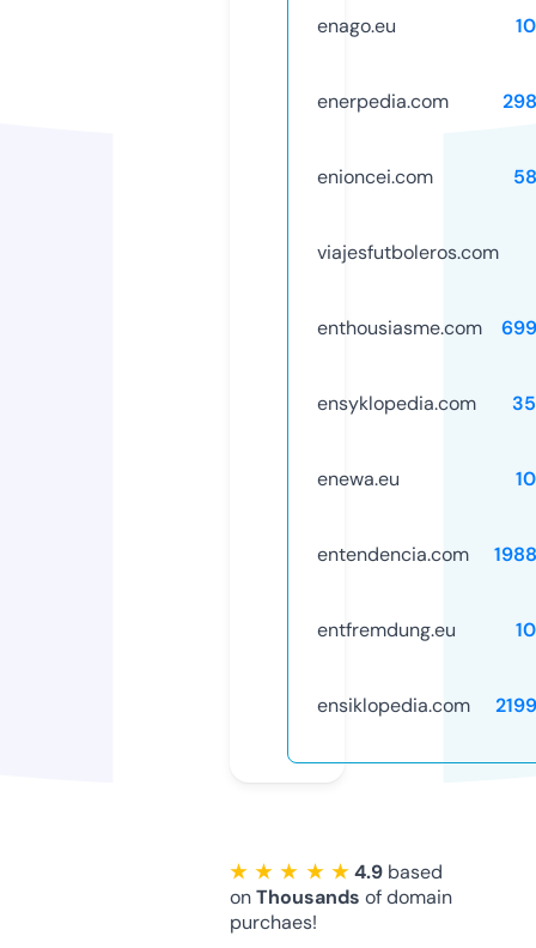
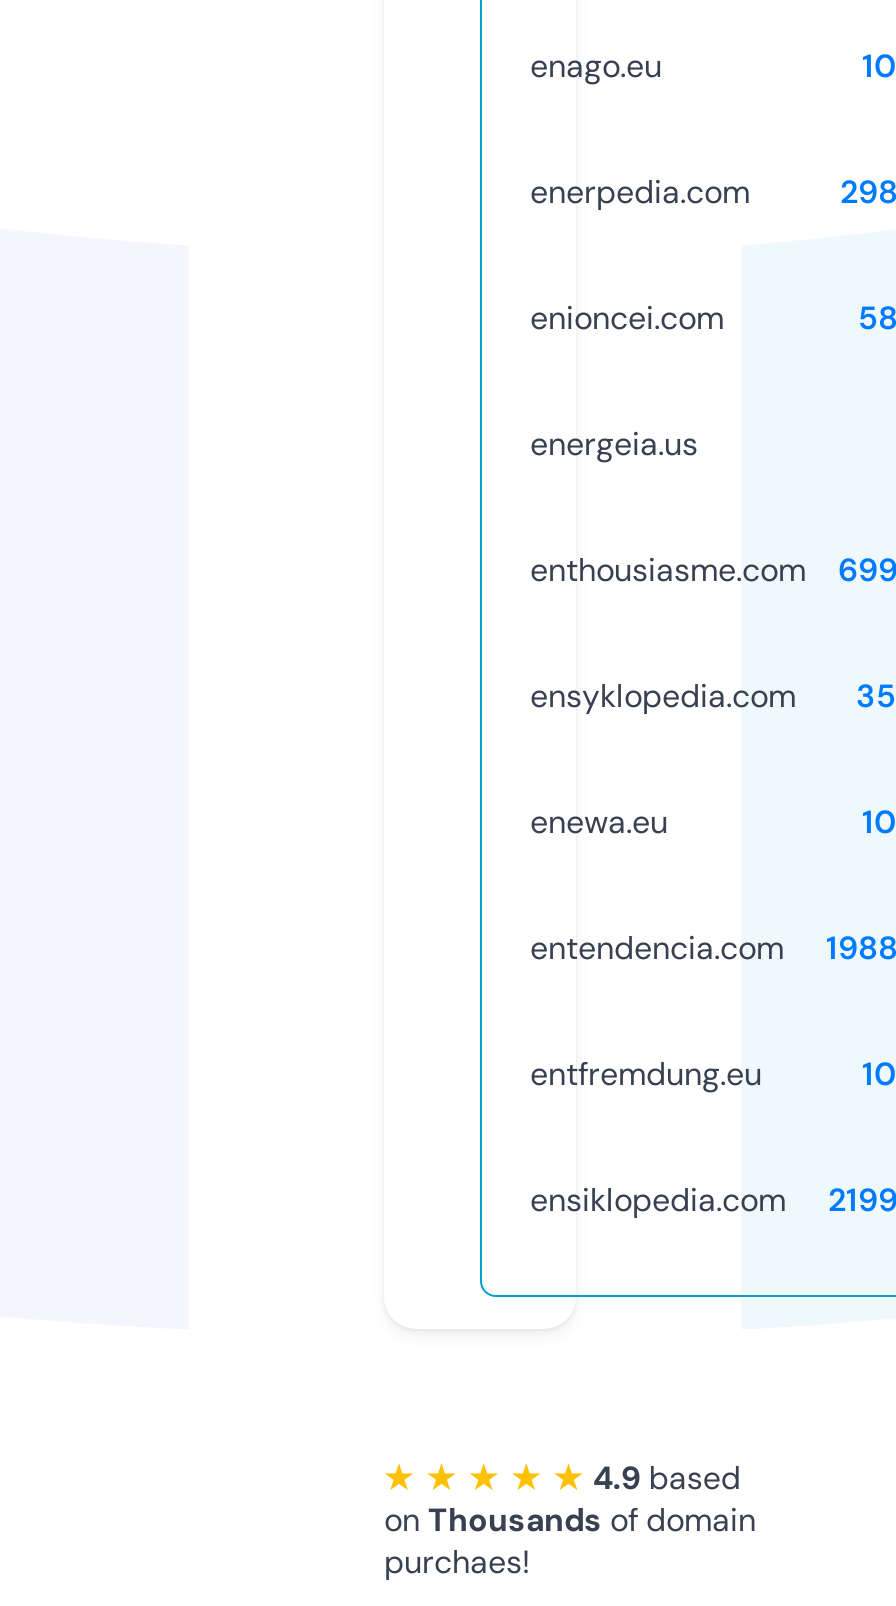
- viajesfutboleros.com
+ energeia.us
